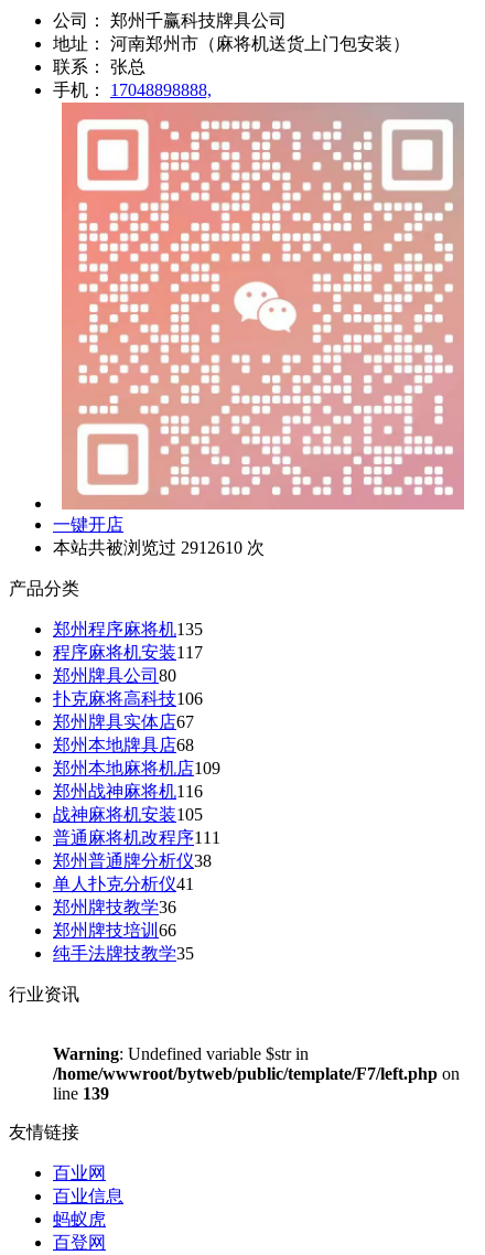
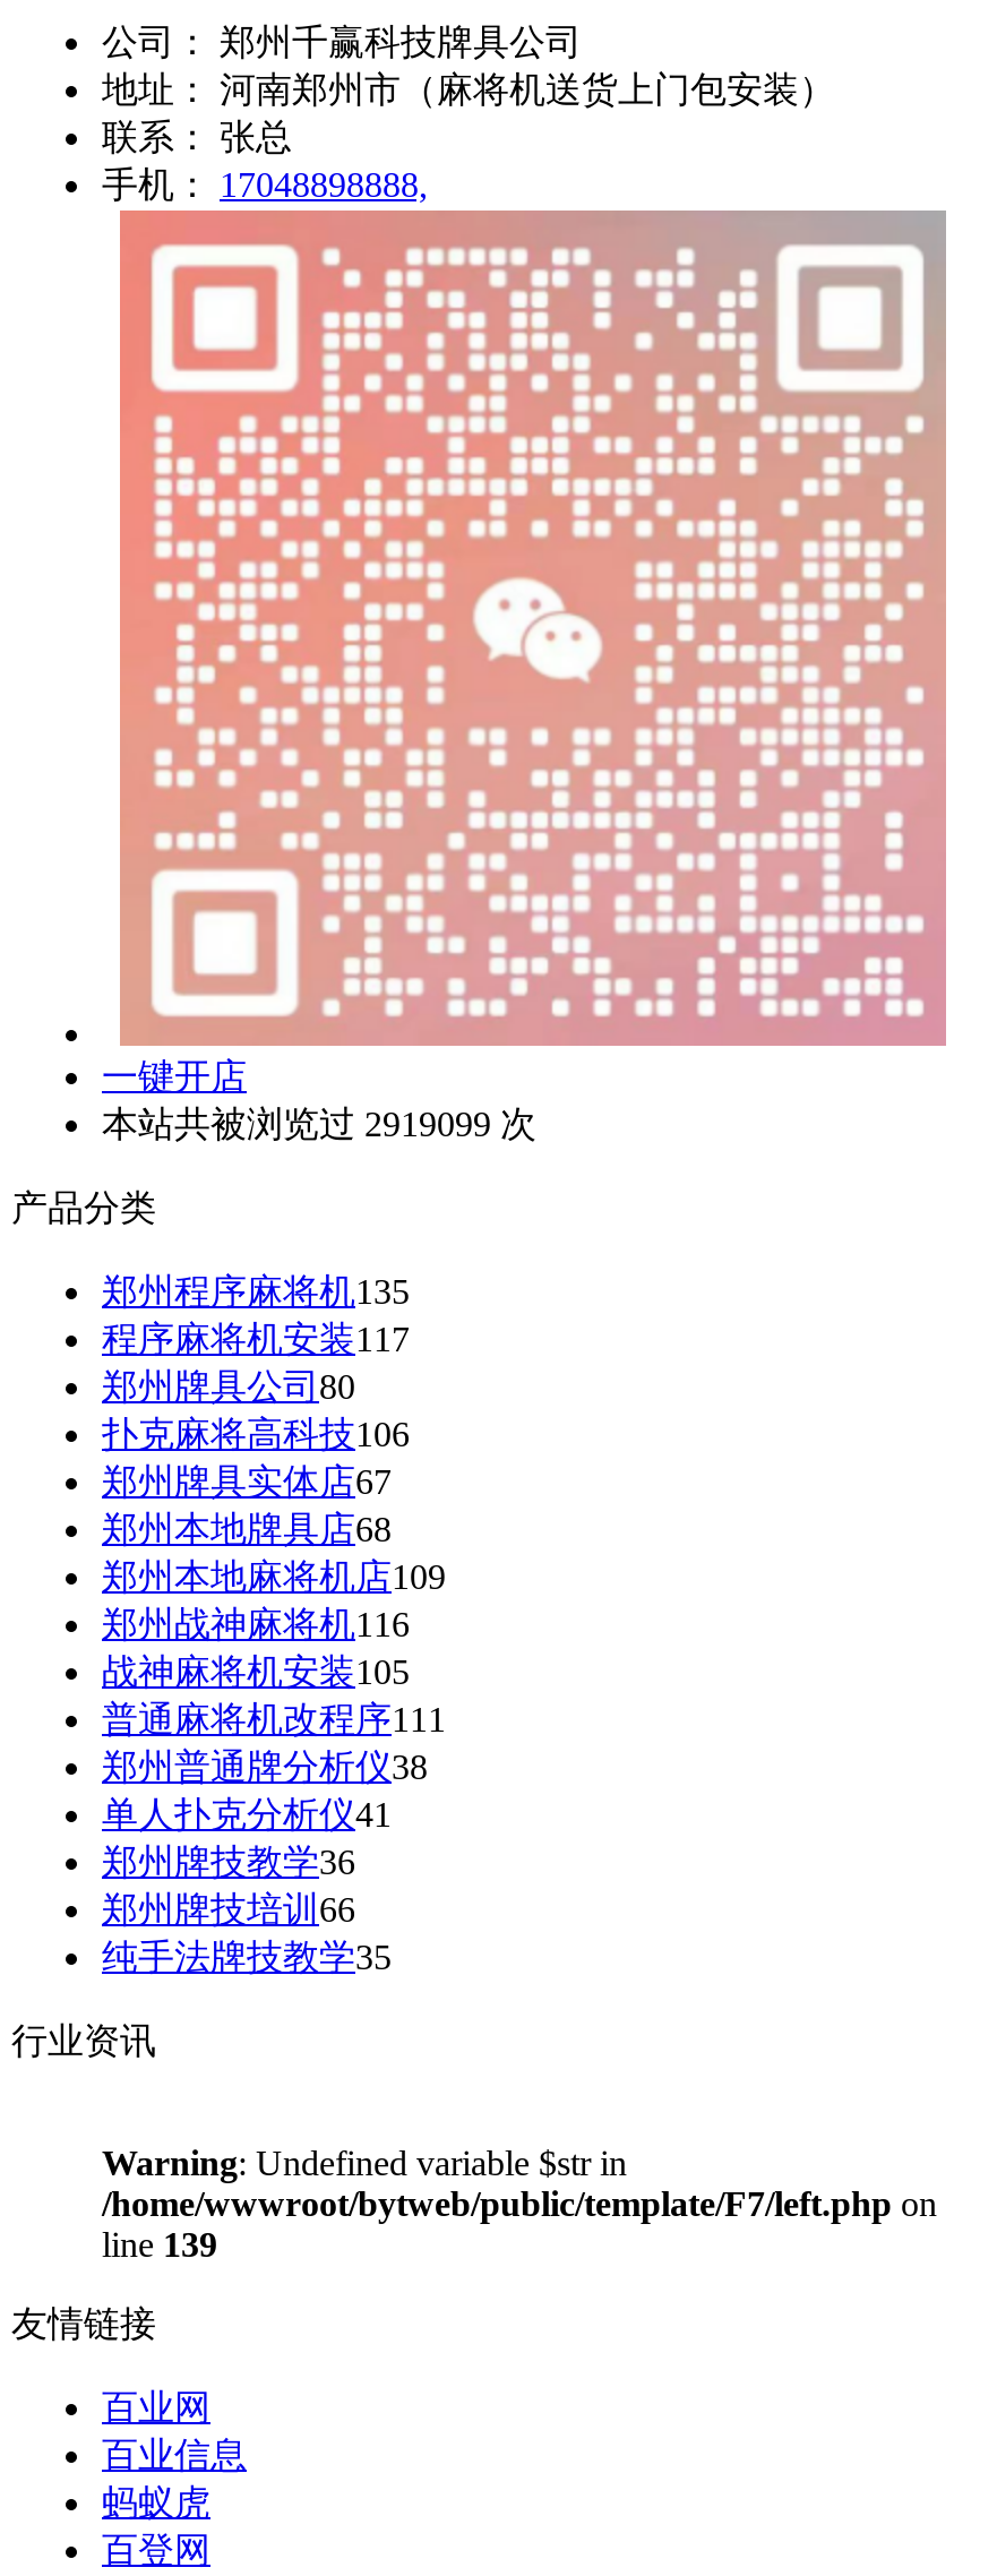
- 本站共被浏览过 2912610 次
+ 本站共被浏览过 2919099 次
